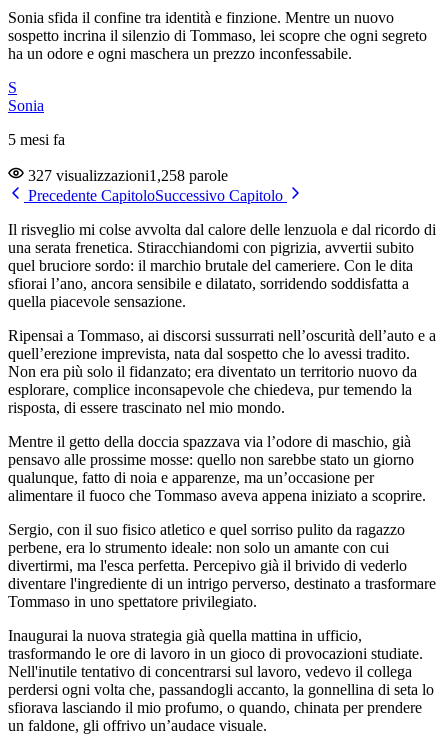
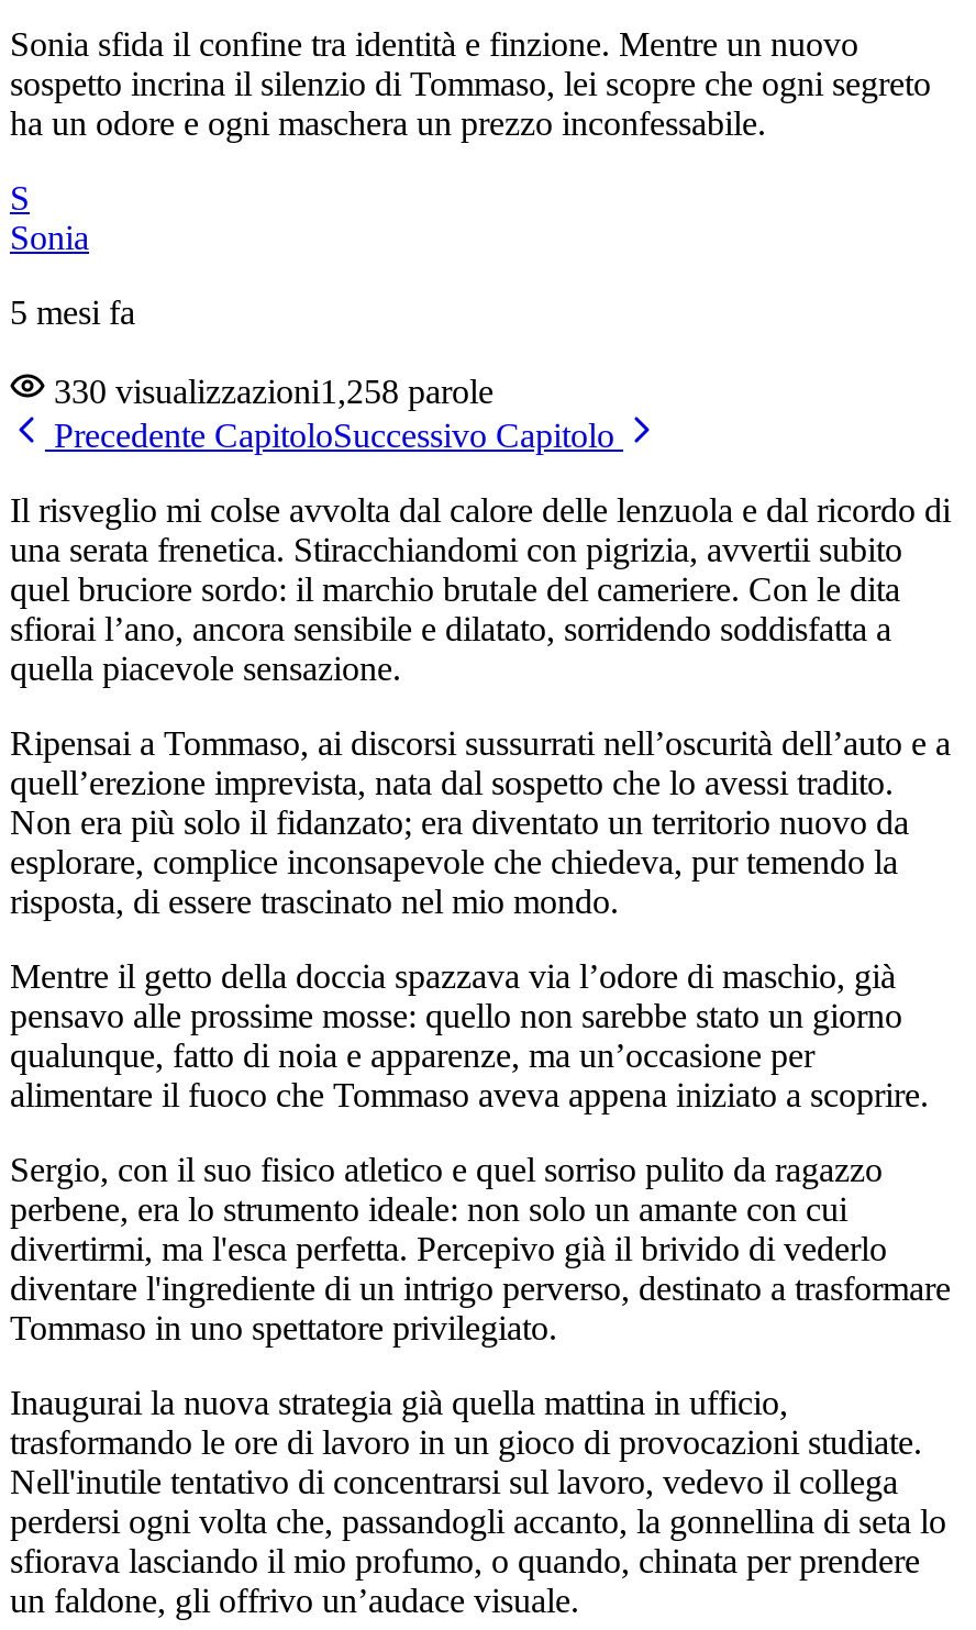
- 327 visualizzazioni1,258 parole
+ 330 visualizzazioni1,258 parole
